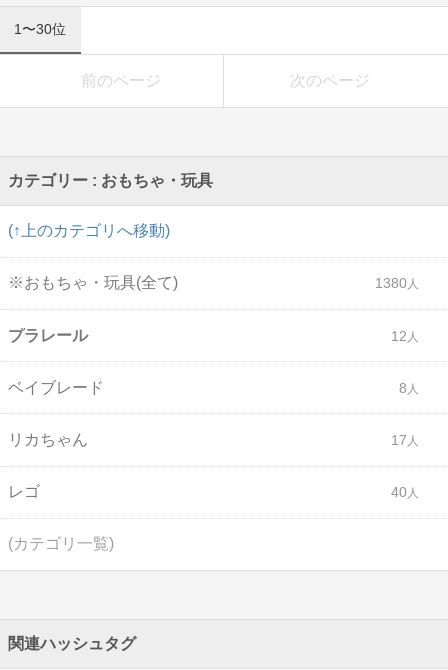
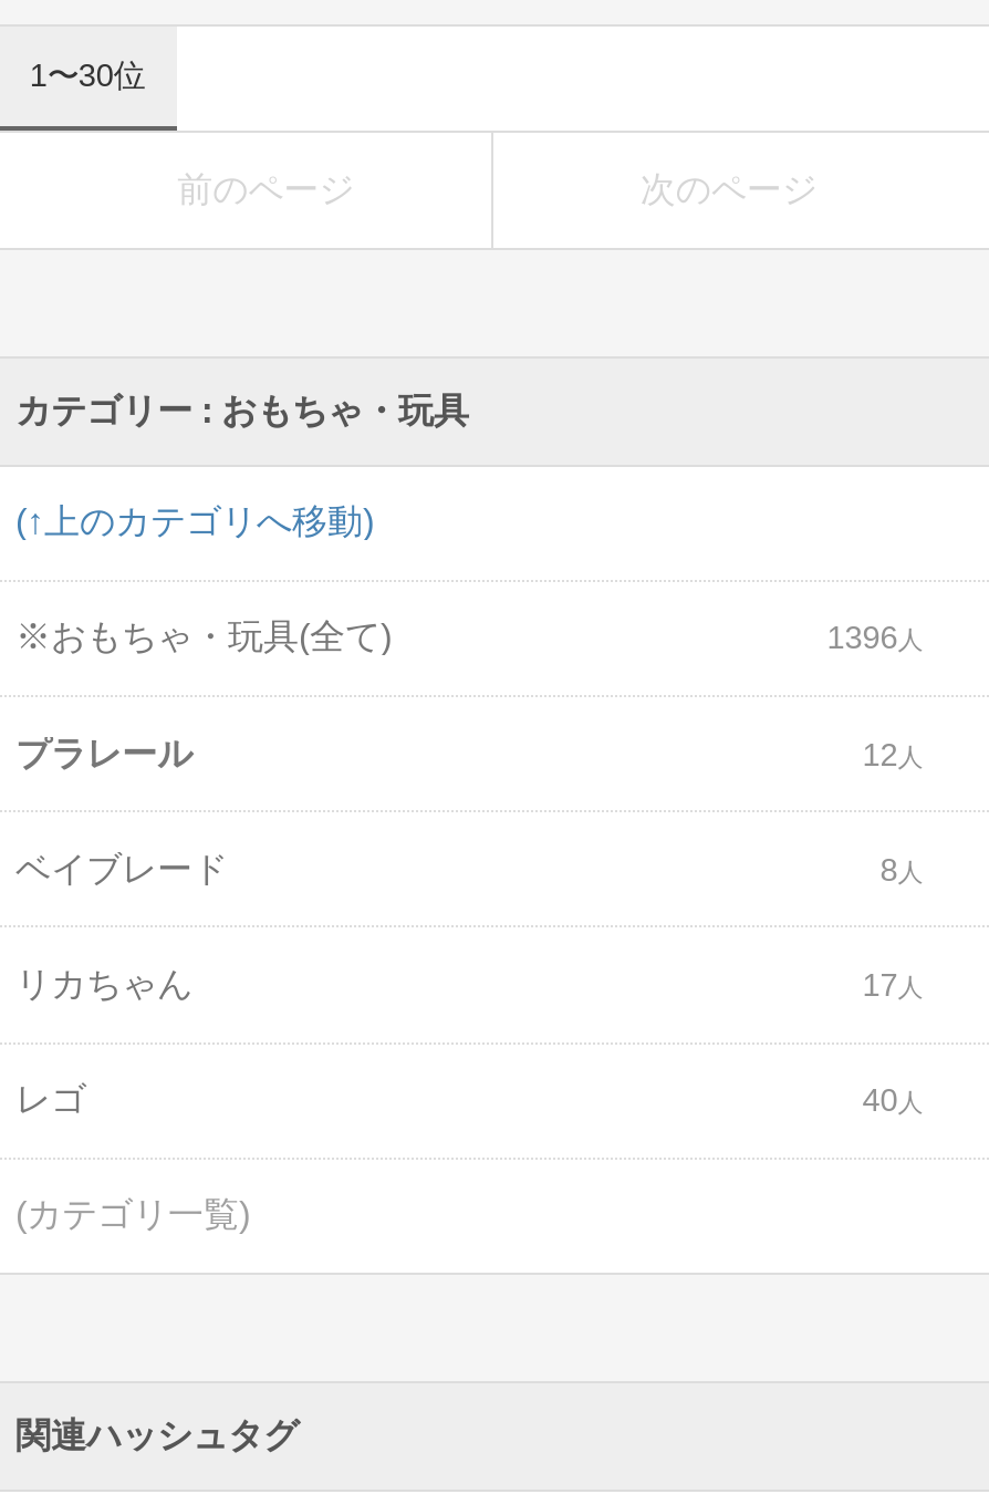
- 1380
+ 1396
